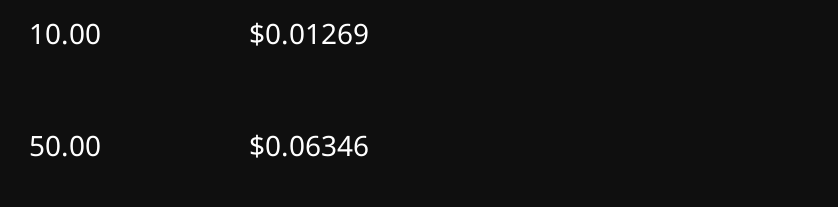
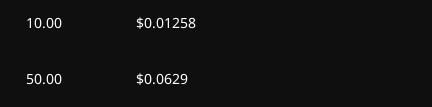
- $0.01269
+ $0.01258

- $0.06346
+ $0.0629
